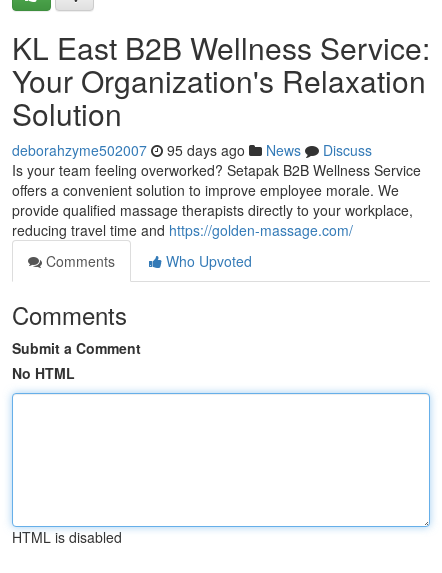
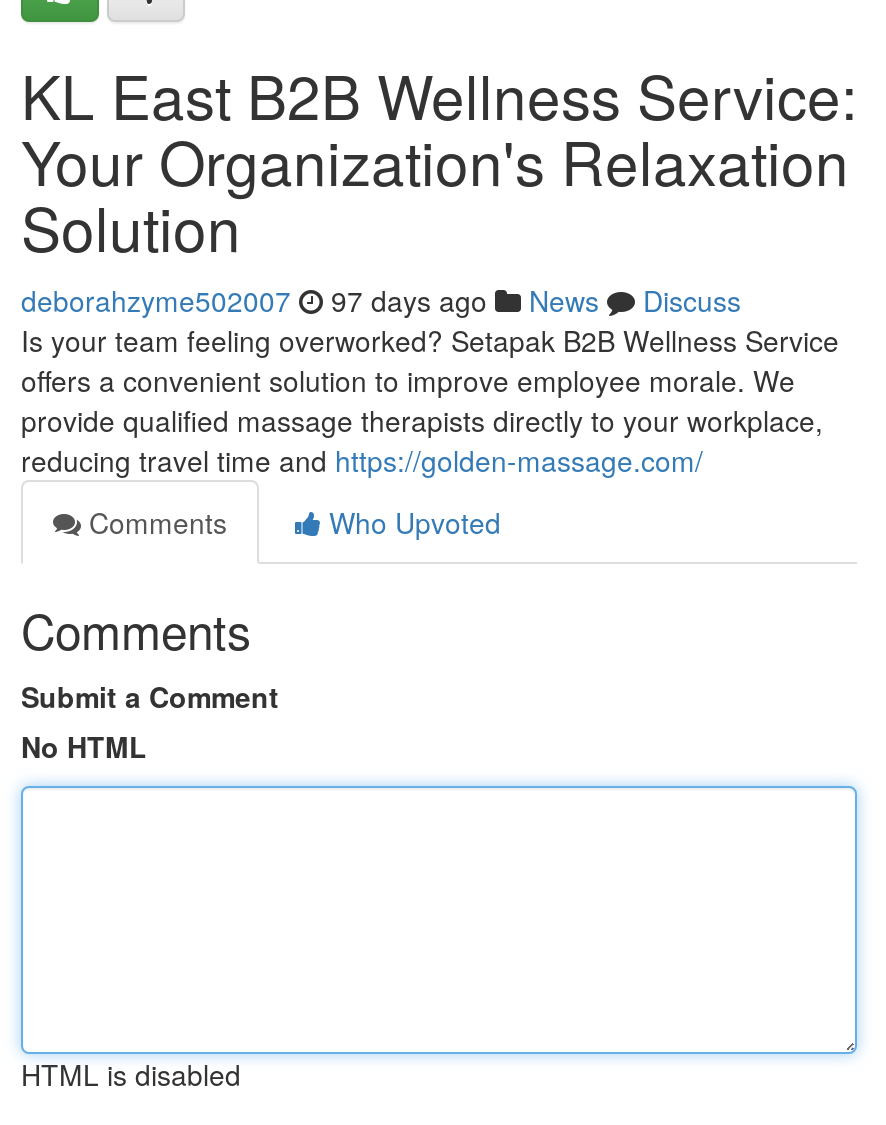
- deborahzyme502007 95 days ago News Discuss
+ deborahzyme502007 97 days ago News Discuss
